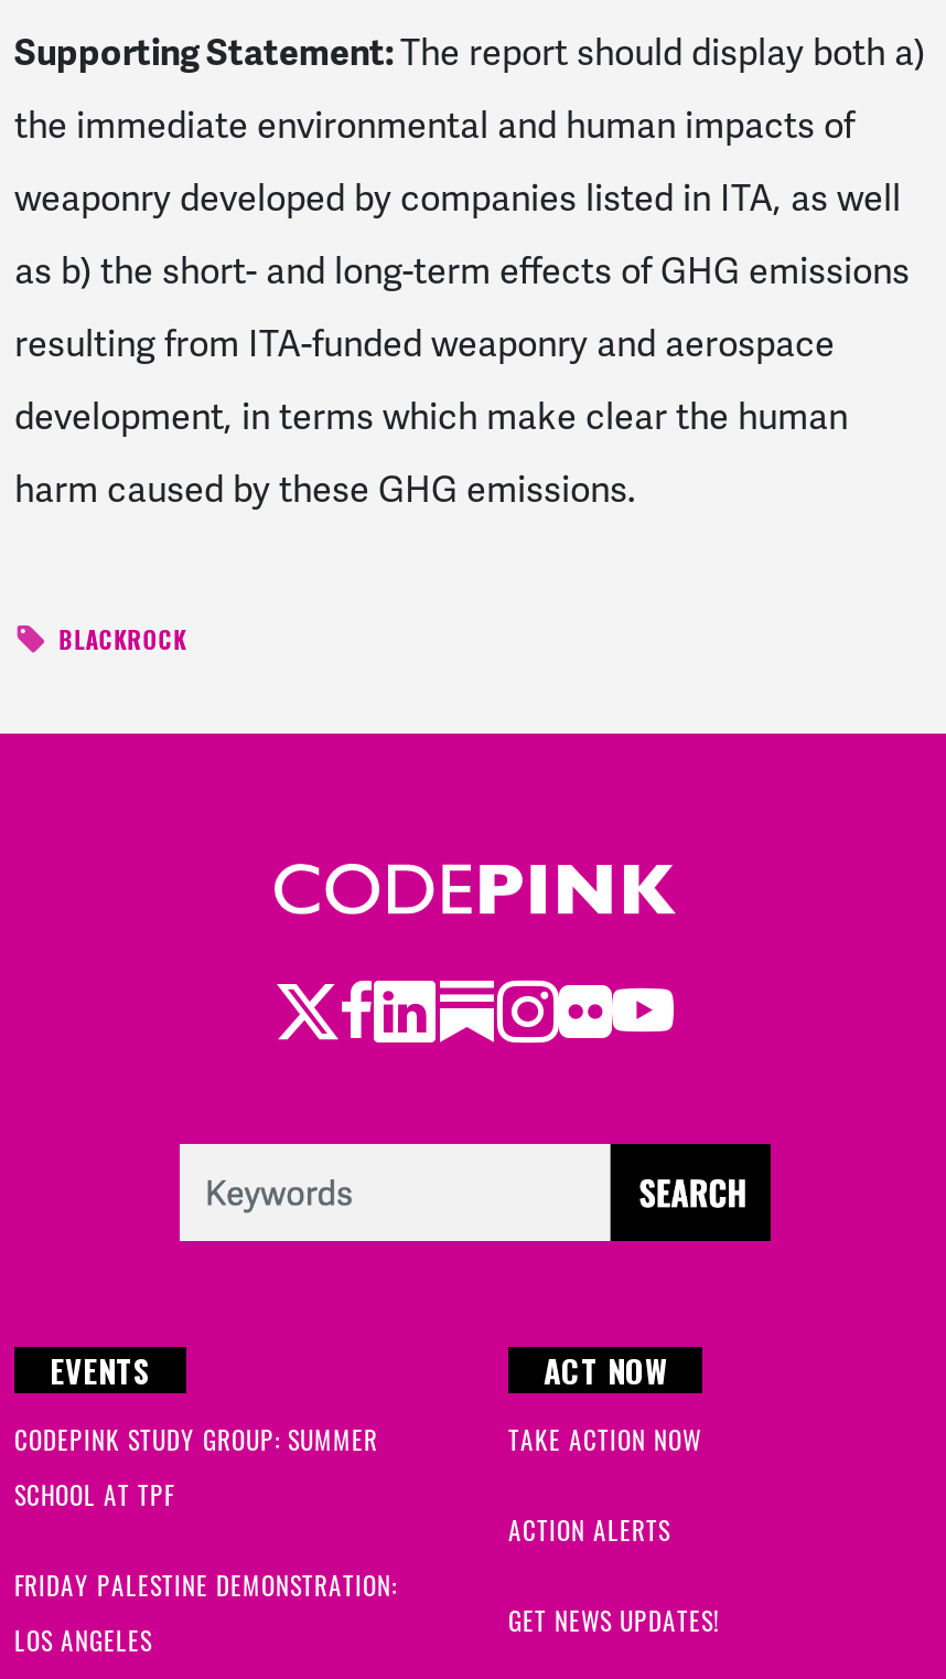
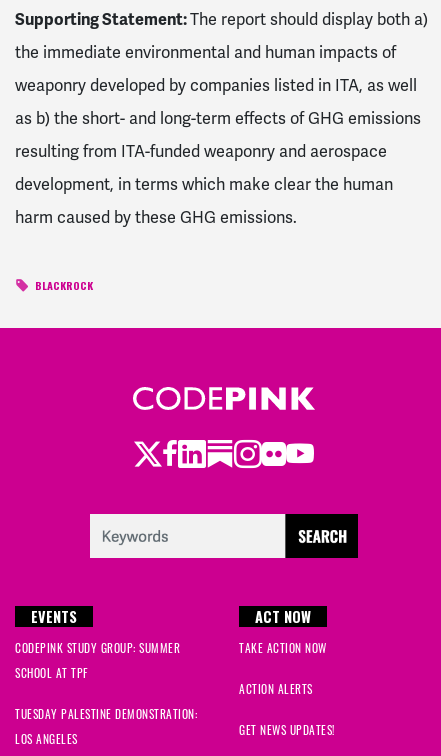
- FRIDAY PALESTINE DEMONSTRATION:
+ TUESDAY PALESTINE DEMONSTRATION:
